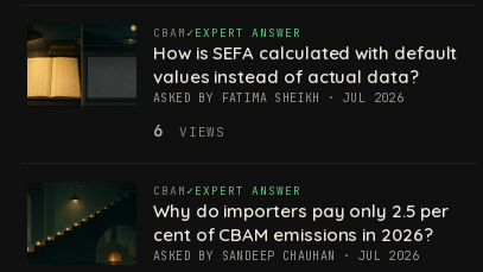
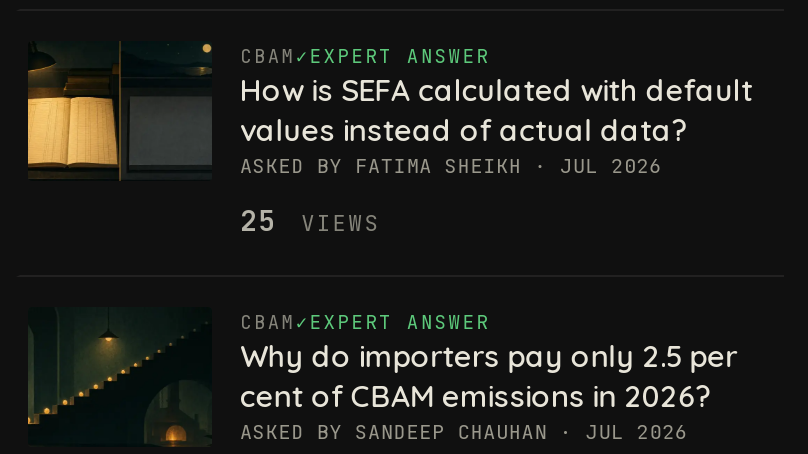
- 6 VIEWS
+ 25 VIEWS
